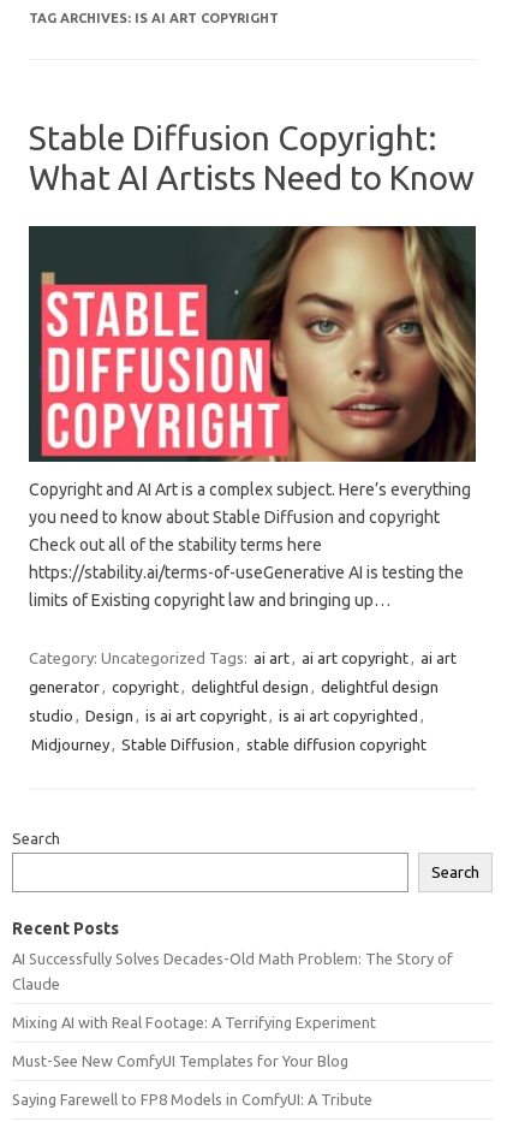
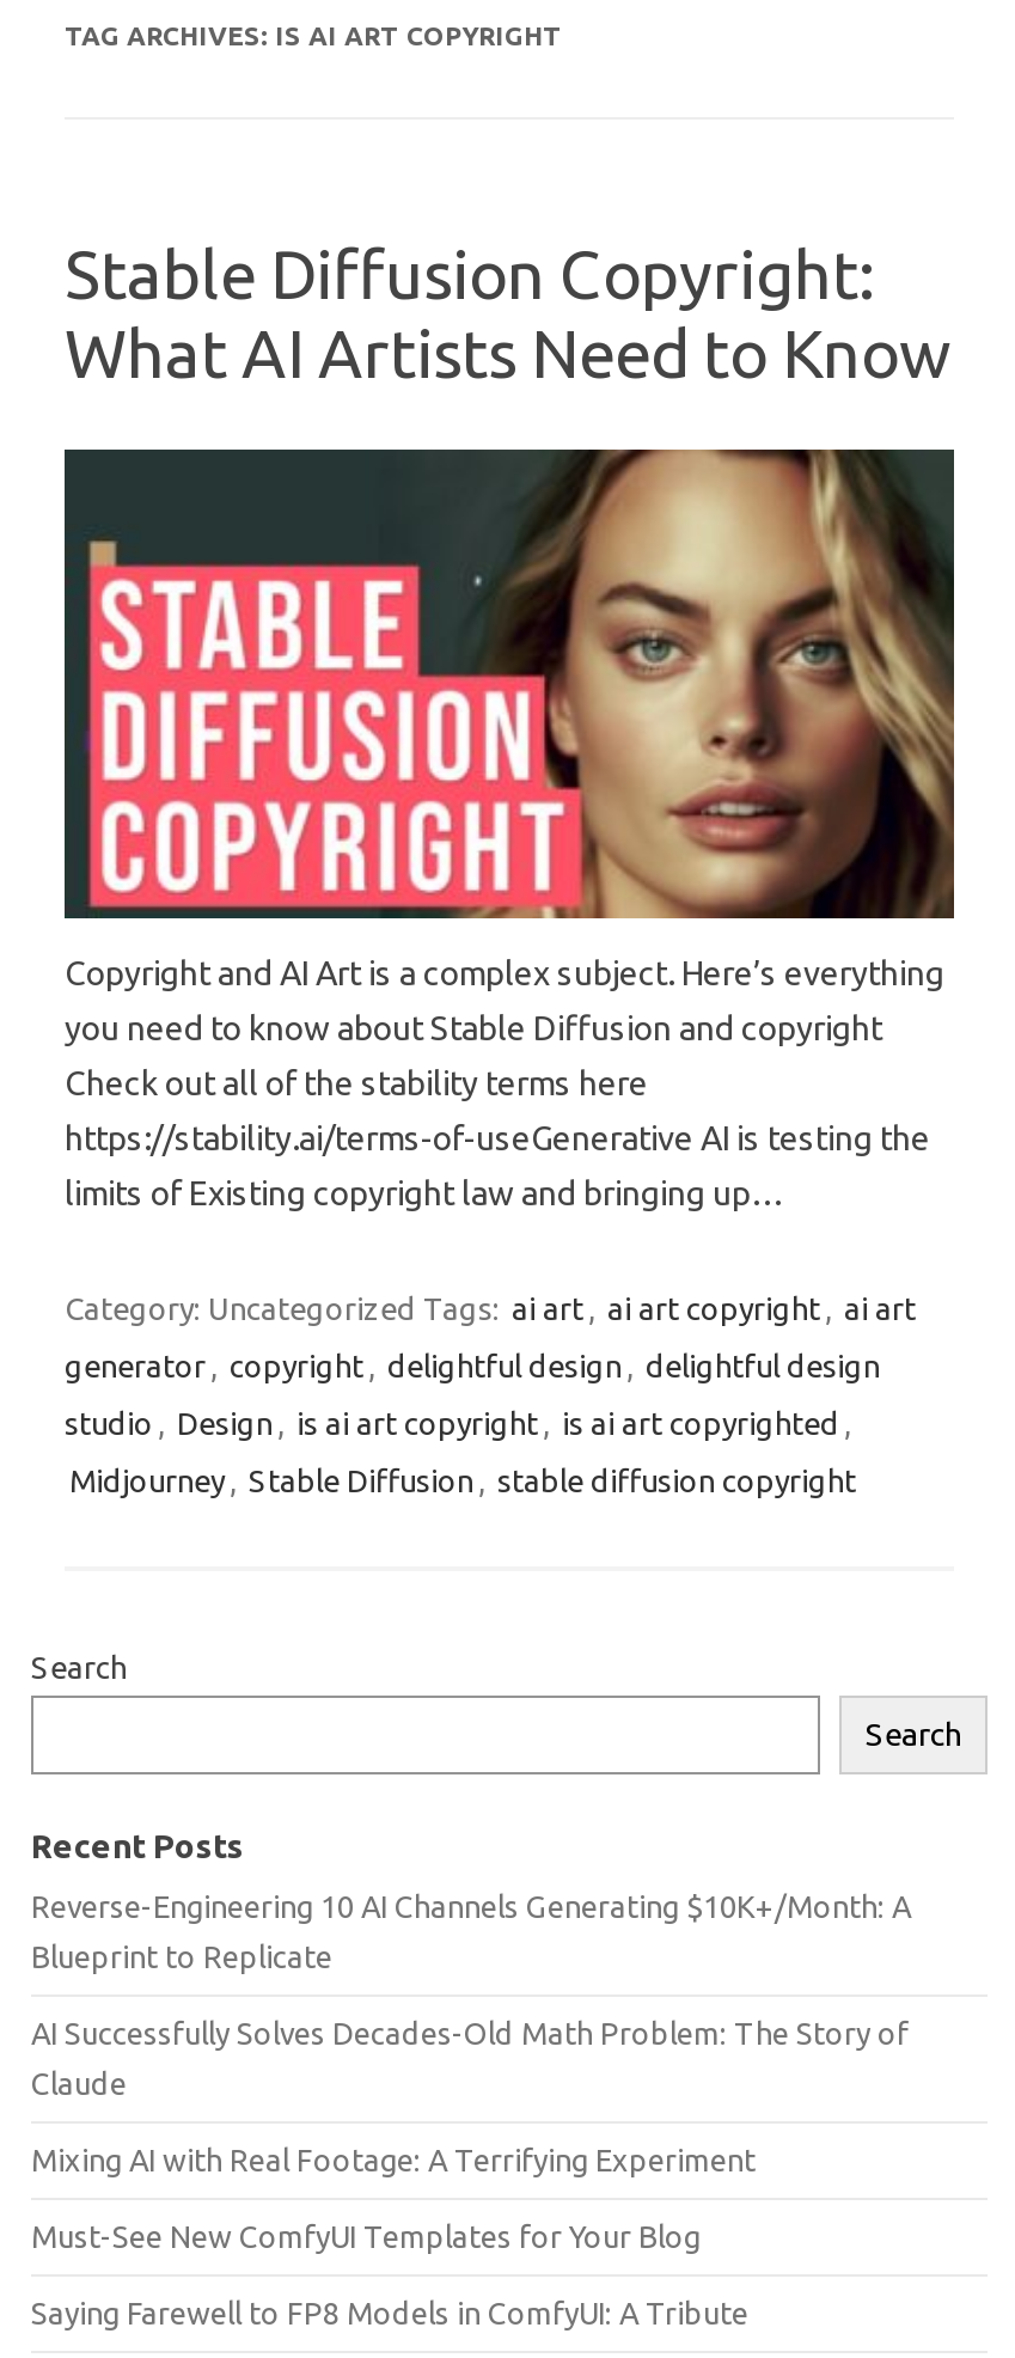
+ Reverse-Engineering 10 AI Channels Generating $10K+/Month: A
+ Blueprint to Replicate
